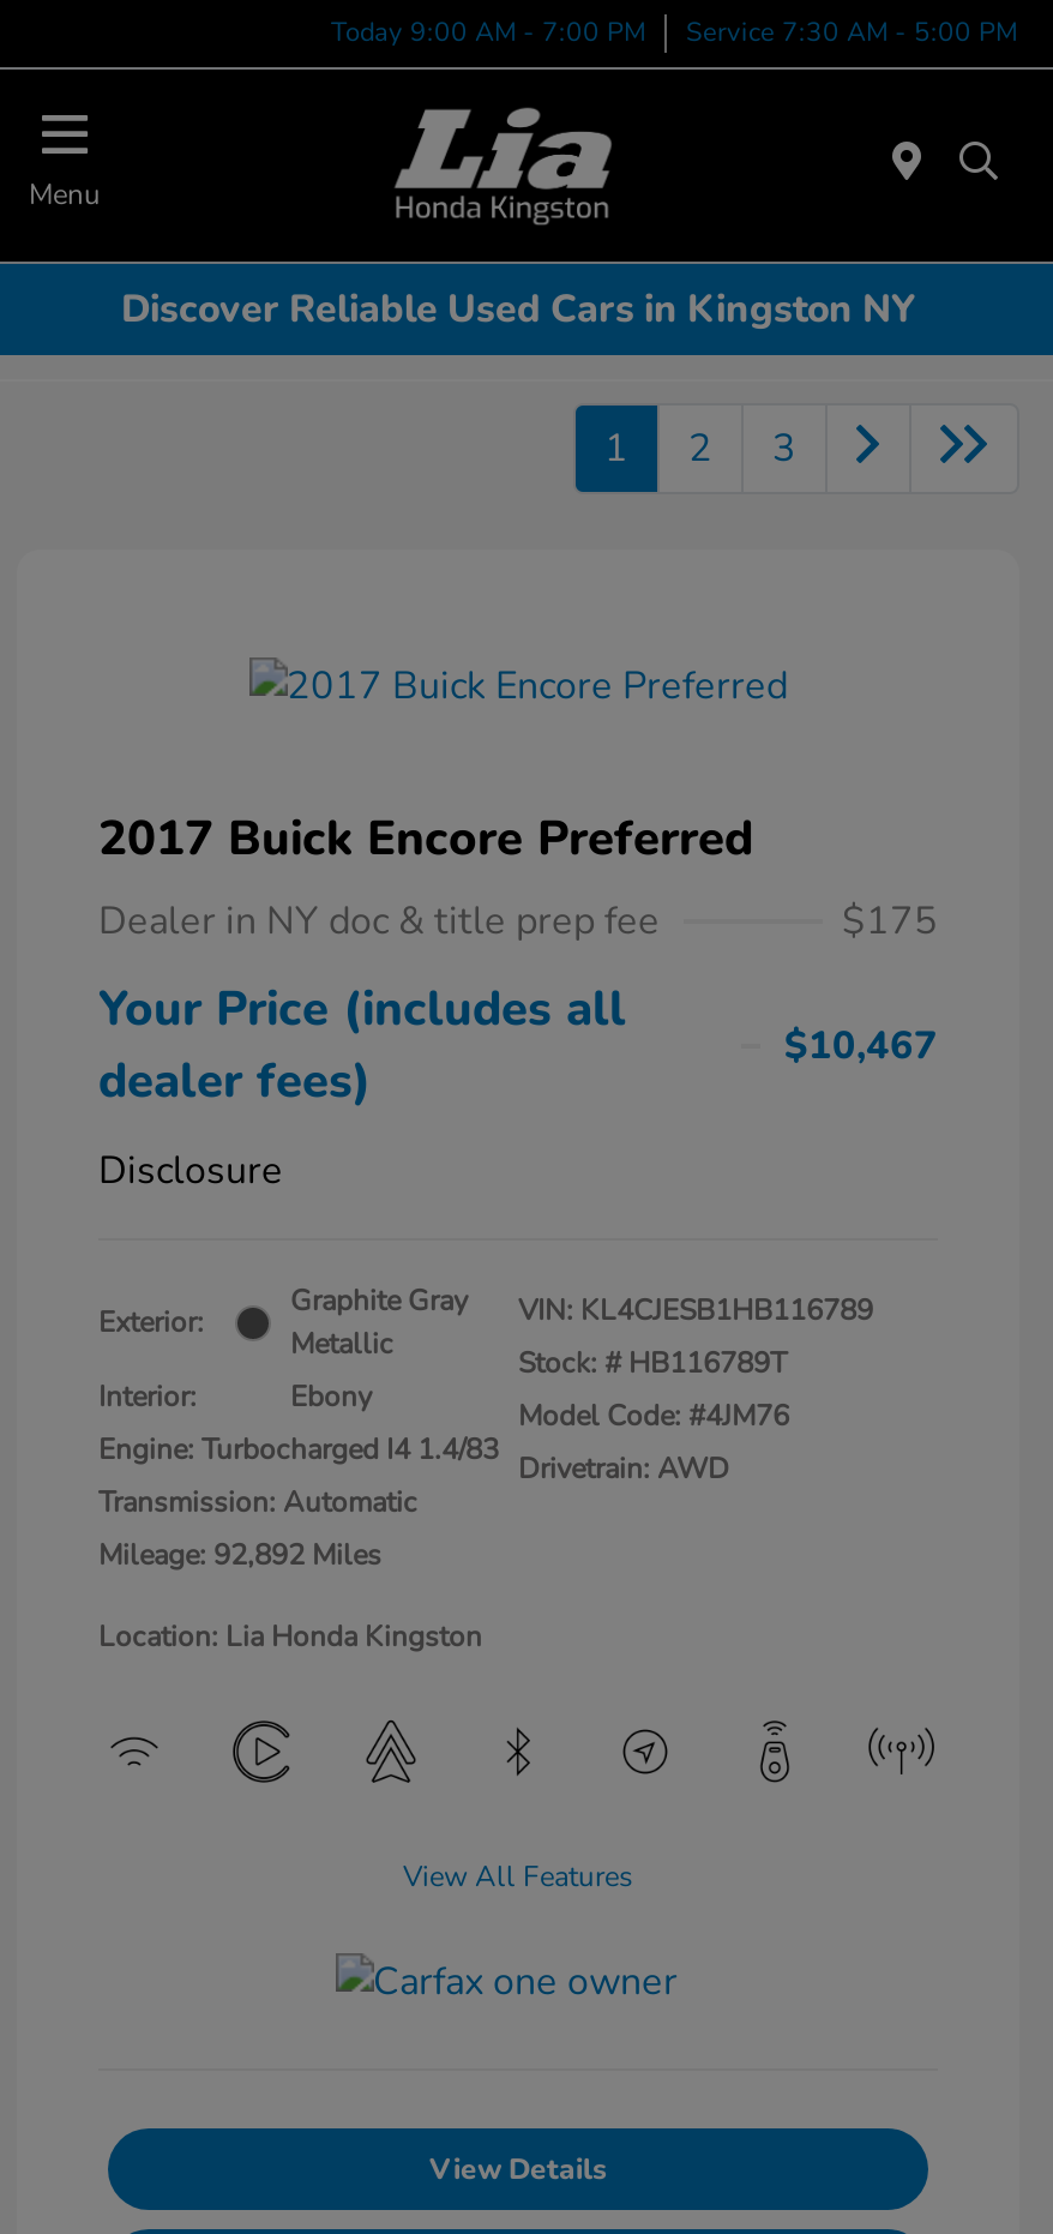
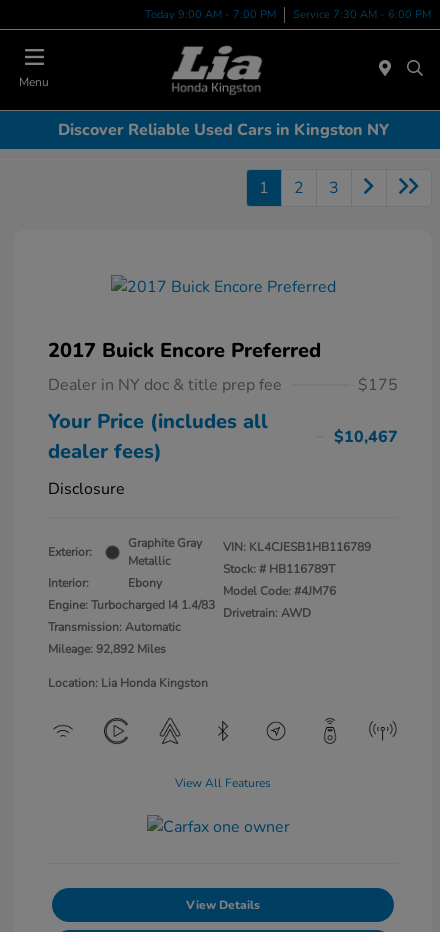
- Today 9:00 AM - 7:00 PM Service 7:30 AM - 5:00 PM
+ Today 9:00 AM - 7:00 PM Service 7:30 AM - 6:00 PM
